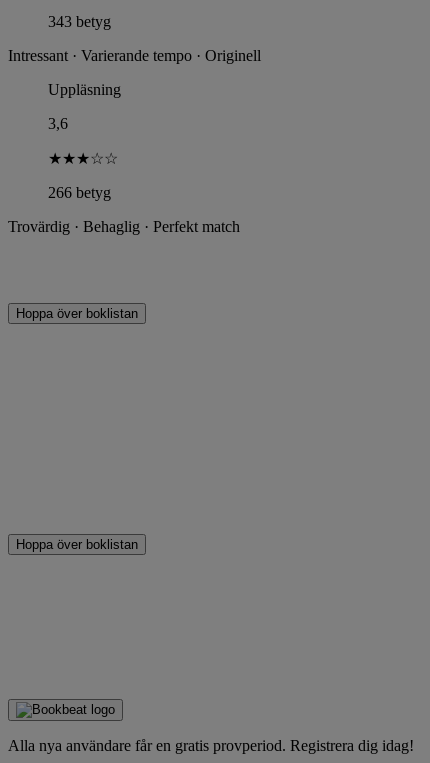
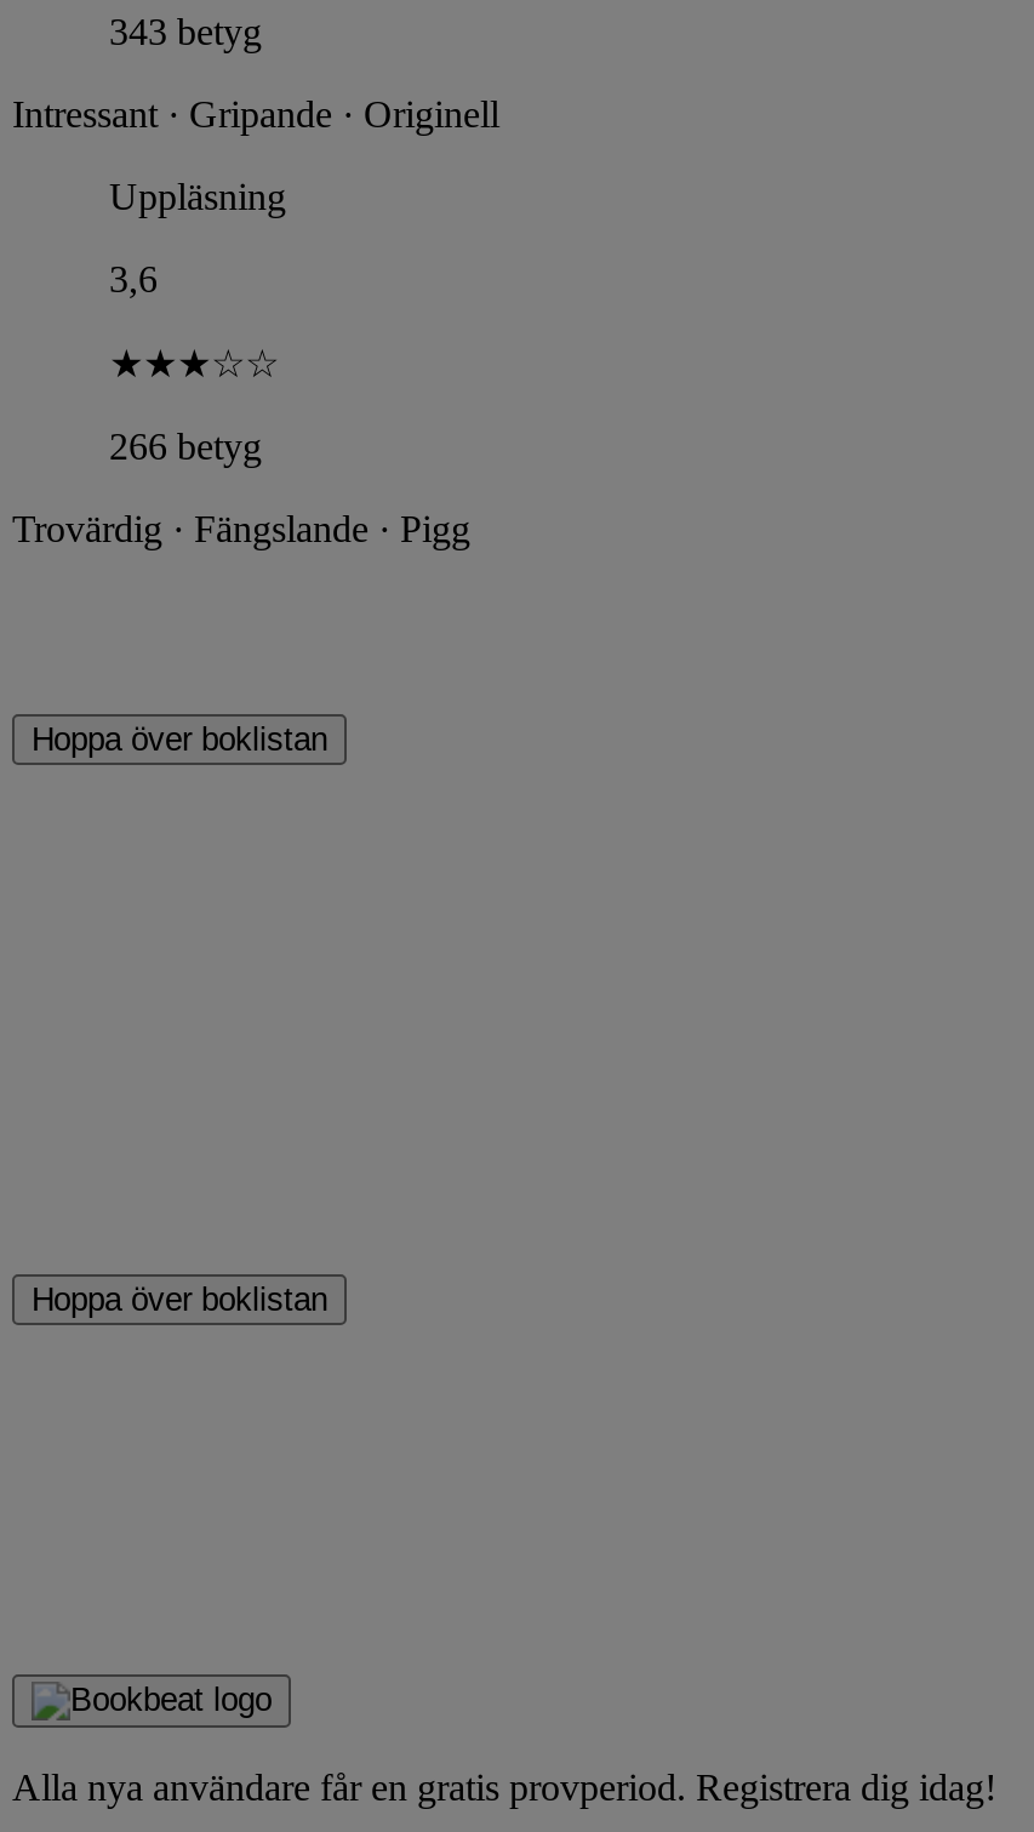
- Intressant · Varierande tempo · Originell
+ Intressant · Gripande · Originell

- Trovärdig · Behaglig · Perfekt match
+ Trovärdig · Fängslande · Pigg
